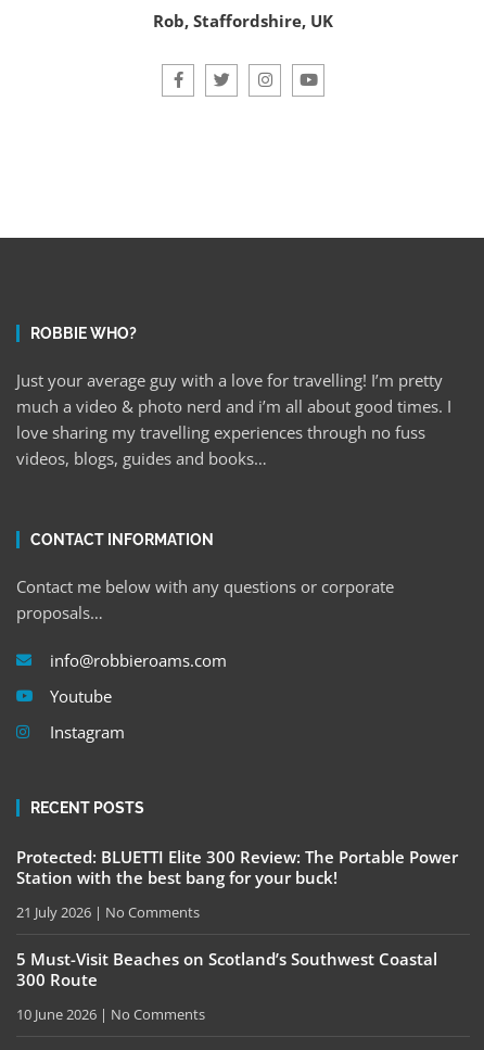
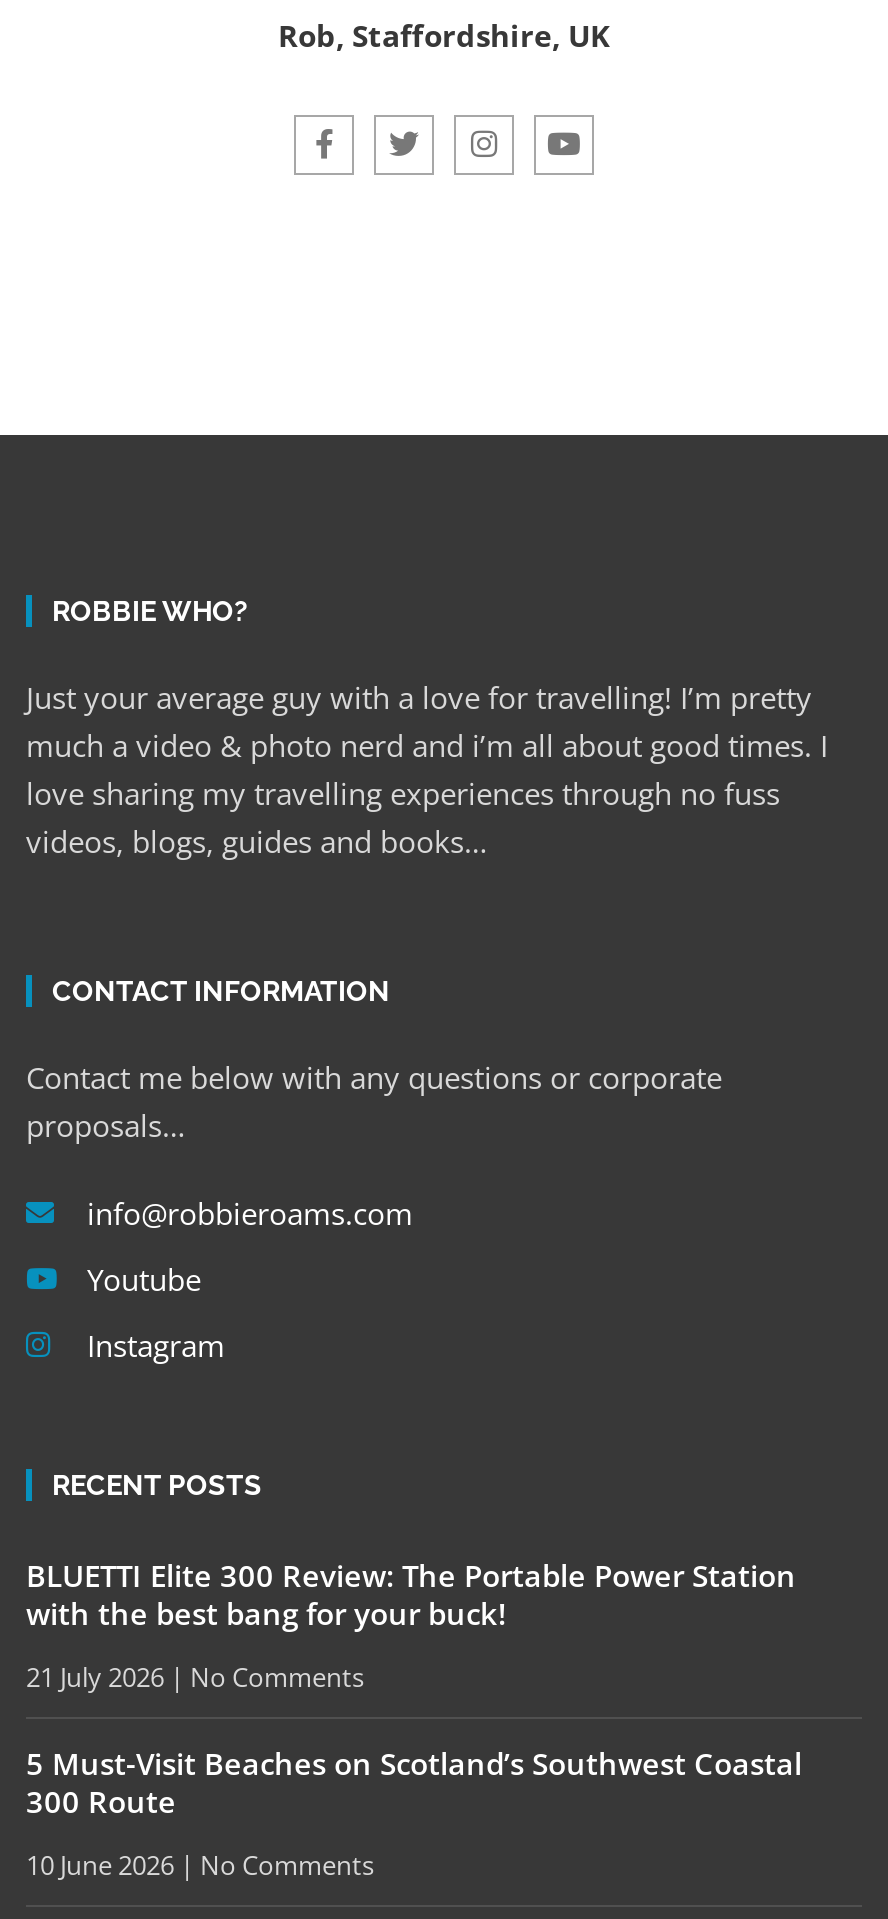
- Protected: BLUETTI Elite 300 Review: The Portable Power
- Station with the best bang for your buck!
+ BLUETTI Elite 300 Review: The Portable Power Station
+ with the best bang for your buck!
